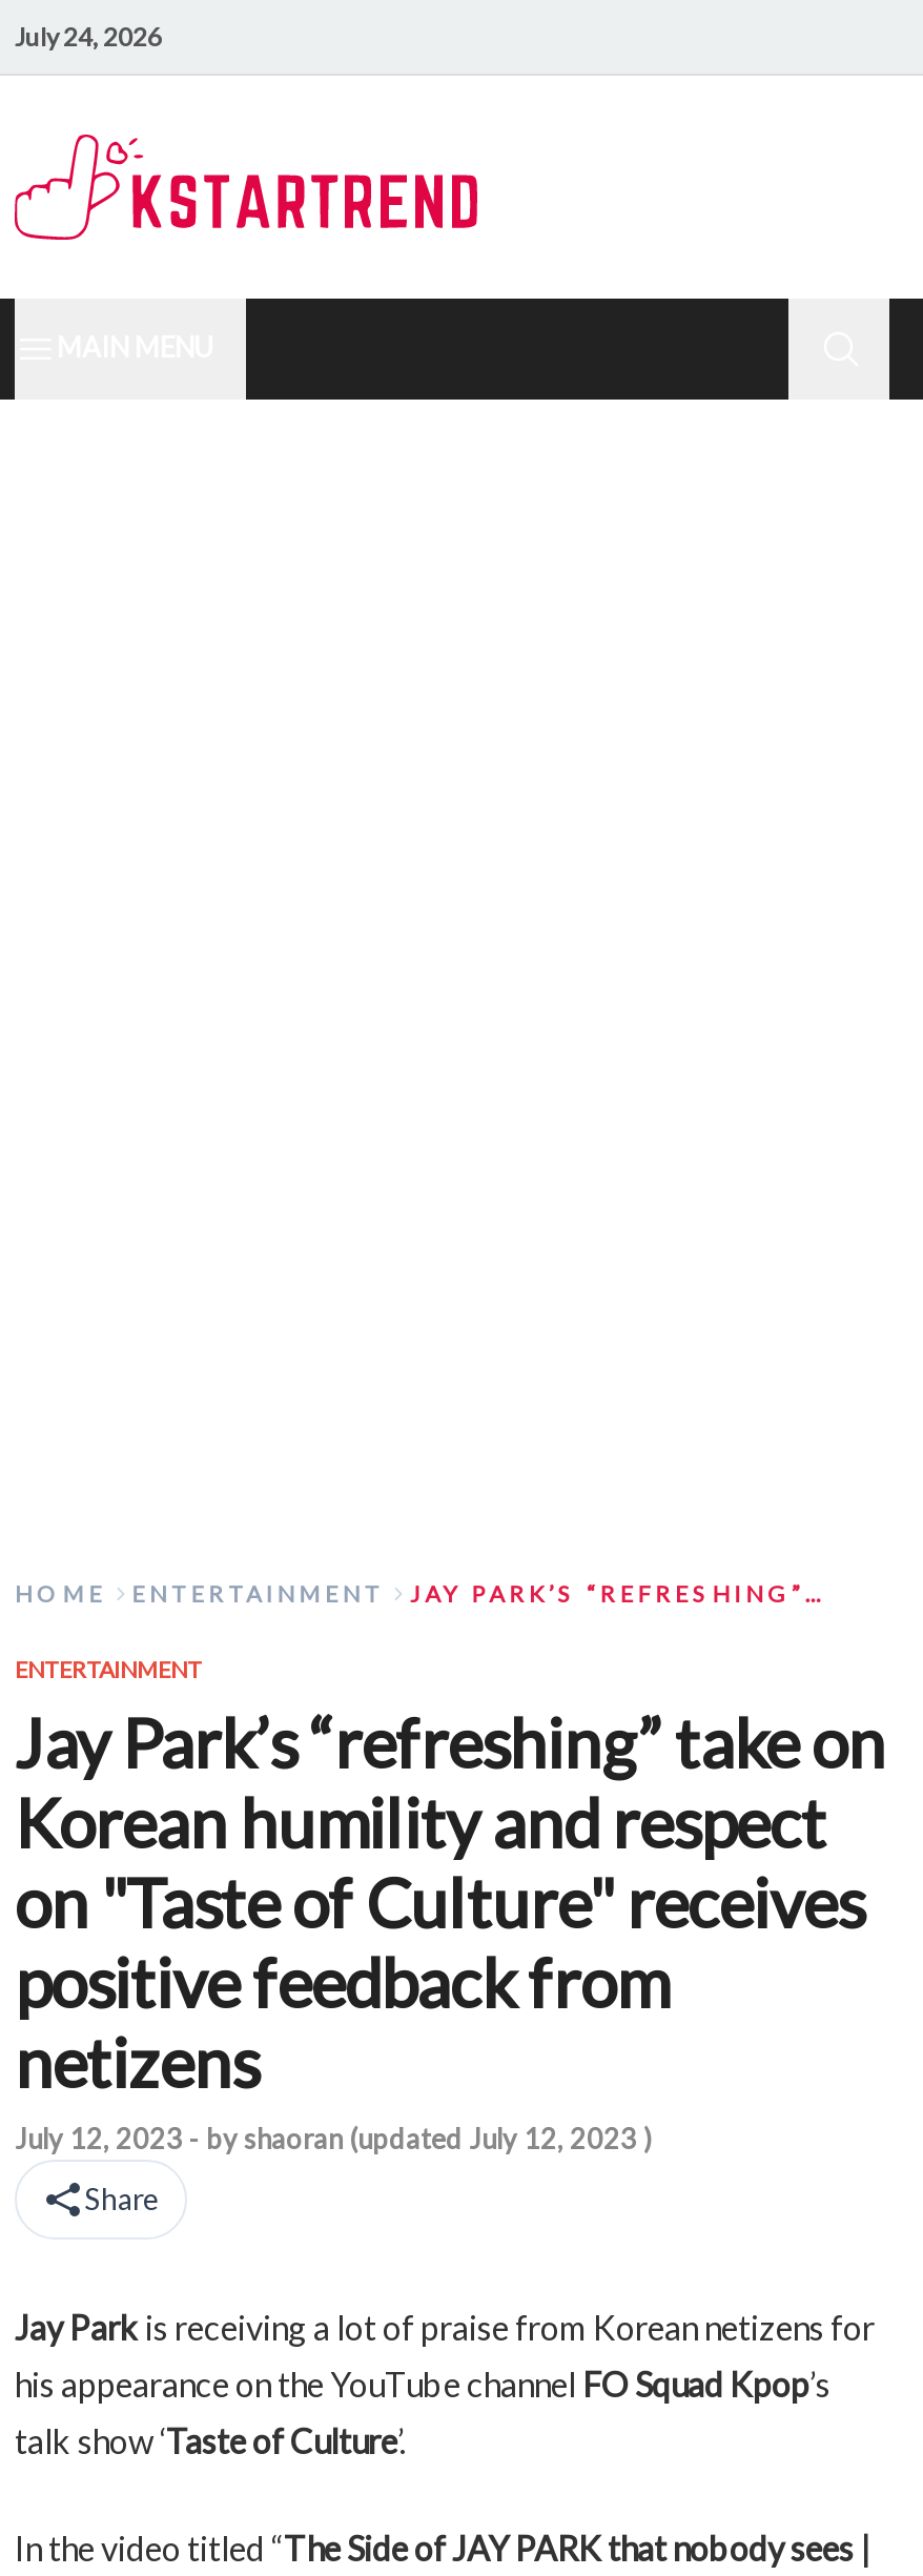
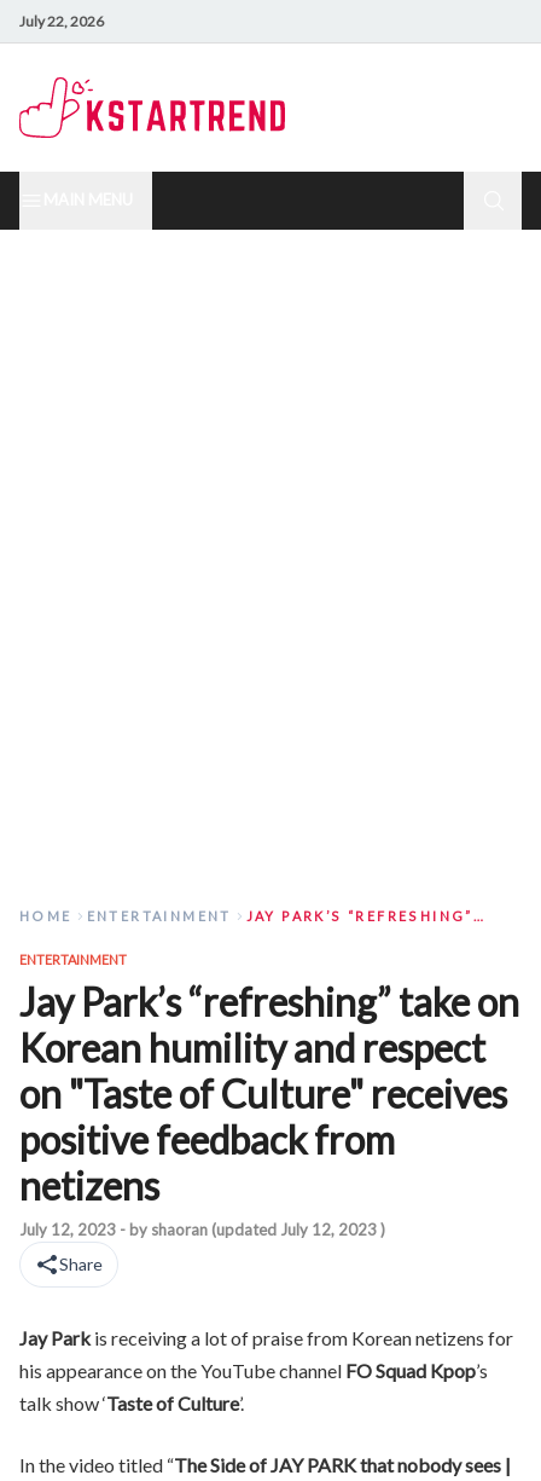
- July 24, 2026
+ July 22, 2026
